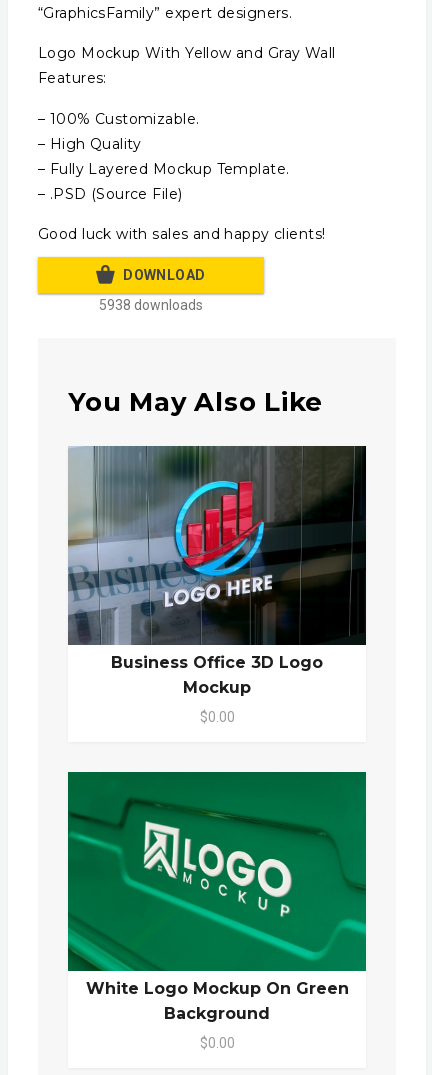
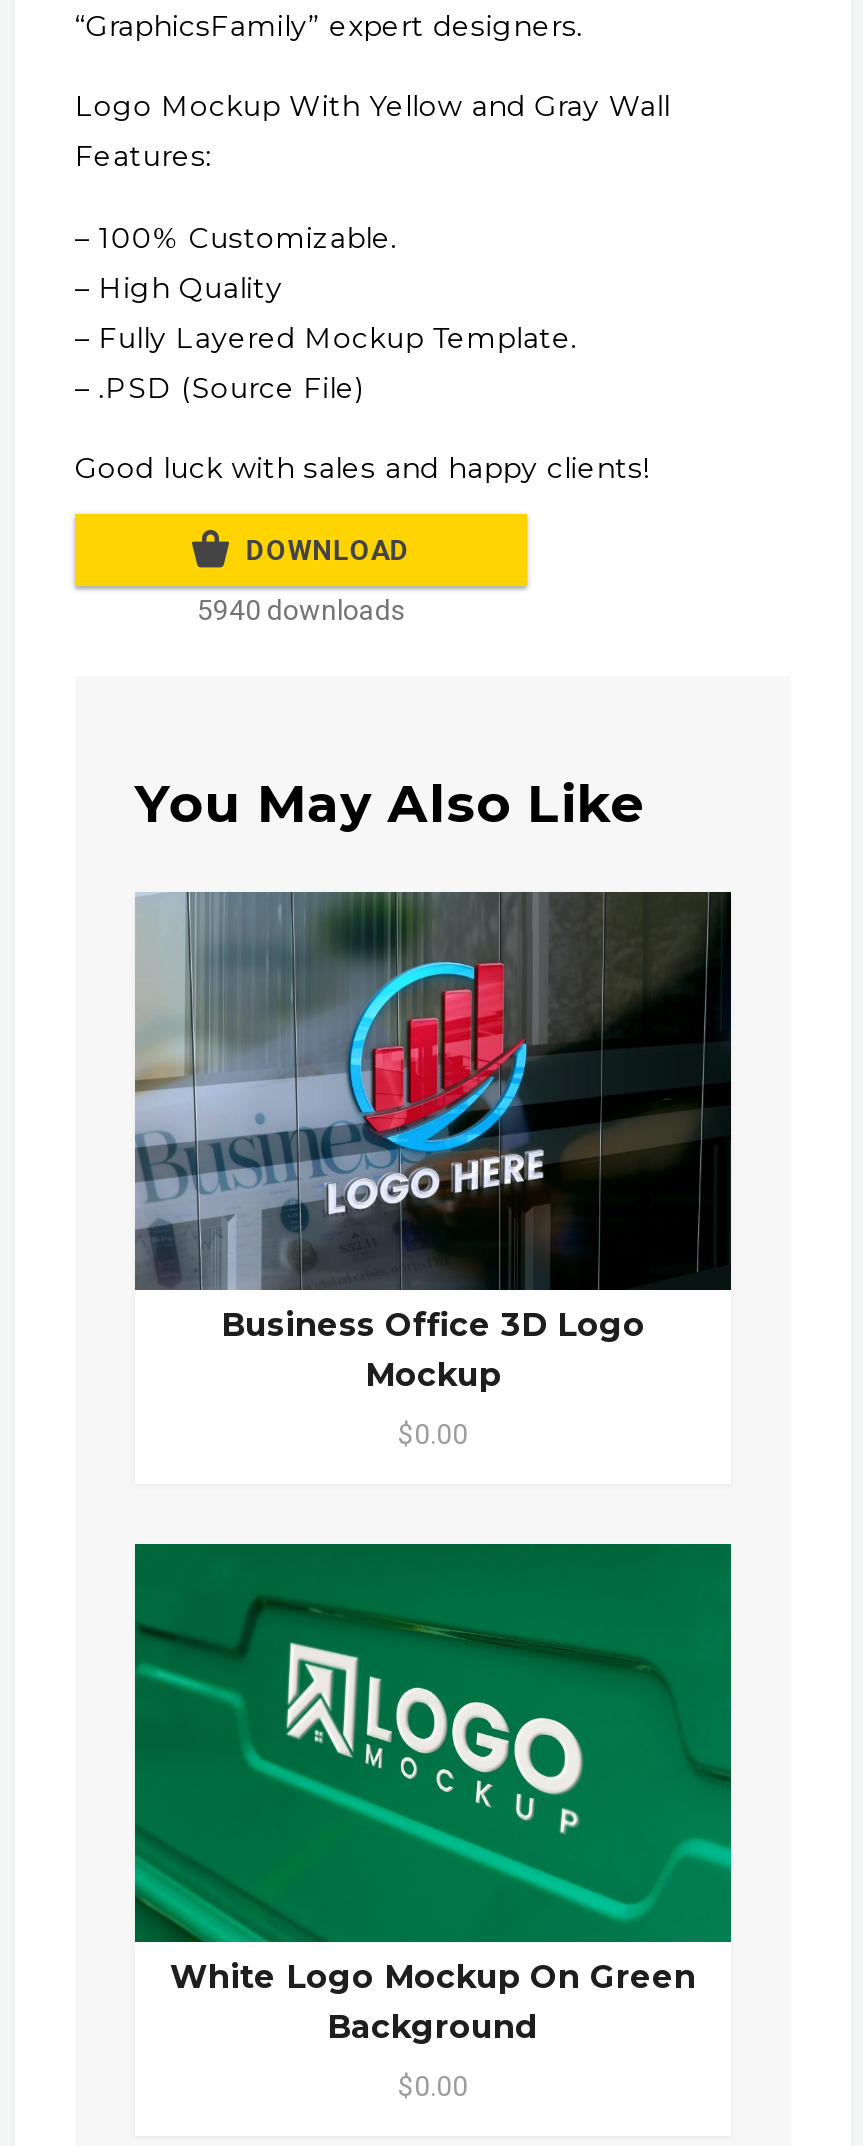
- 5938 downloads
+ 5940 downloads
